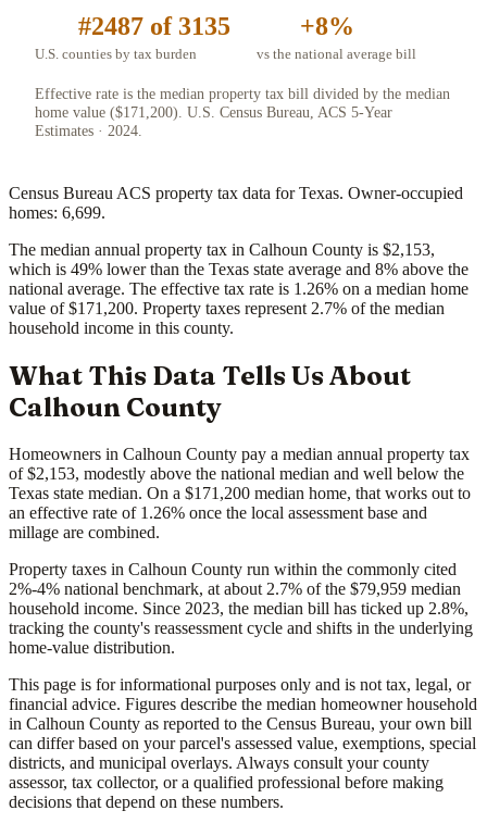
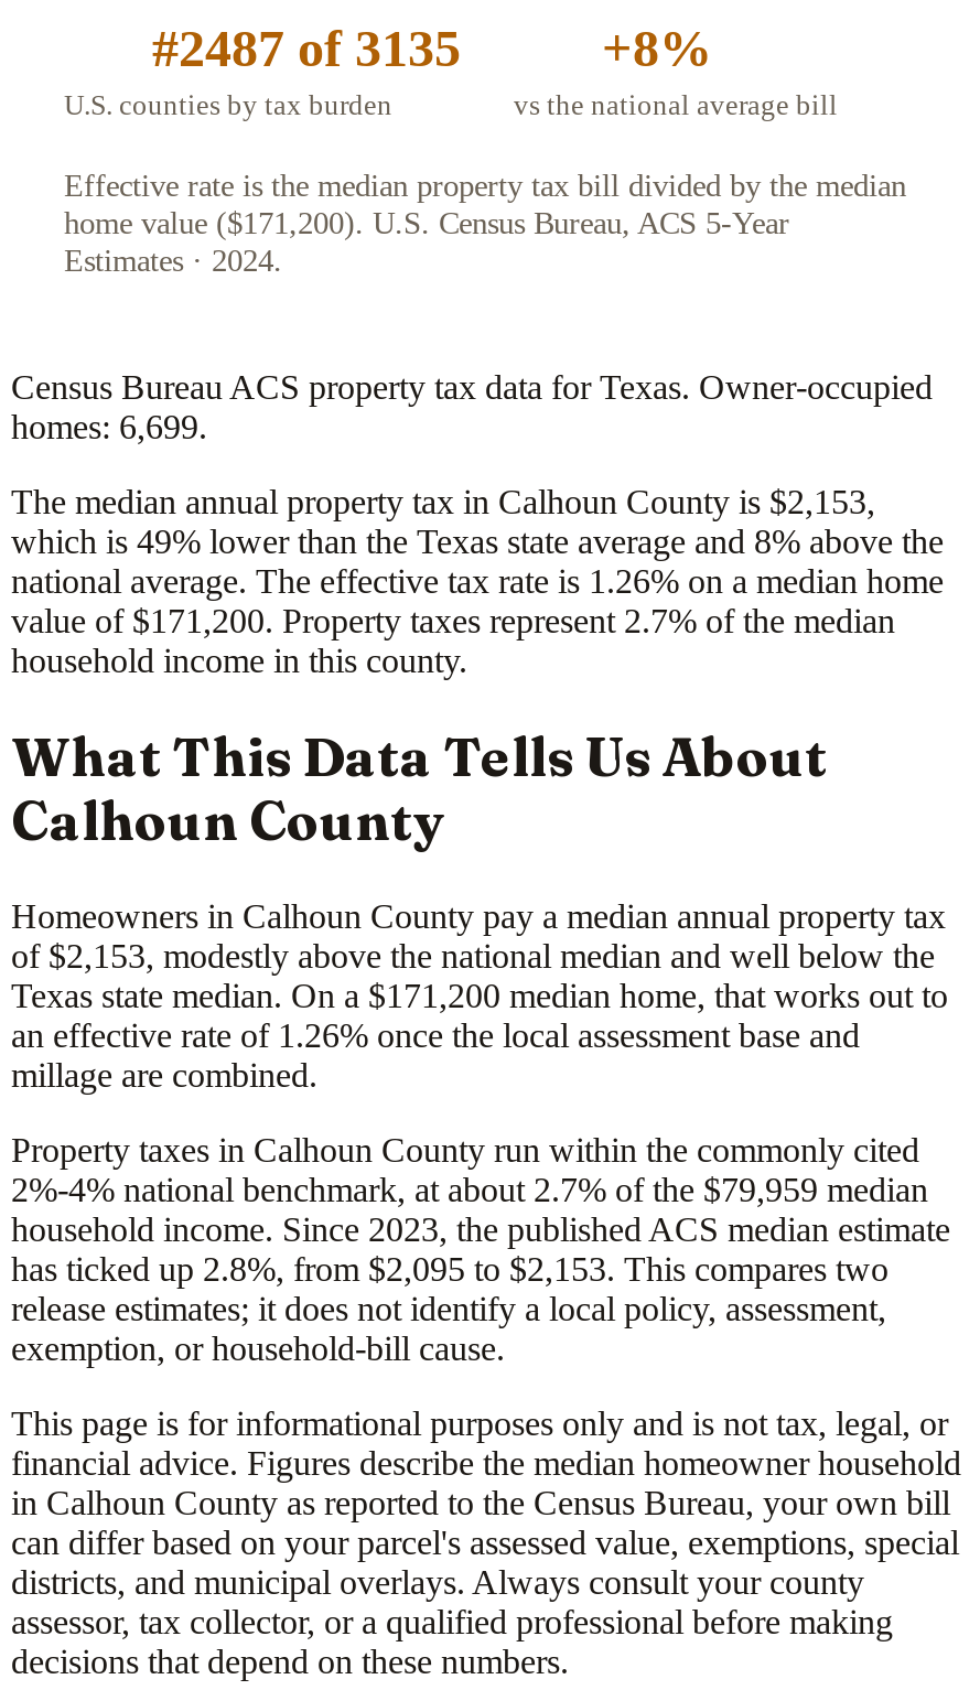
- household income. Since 2023, the median bill has ticked up 2.8%,
- tracking the county's reassessment cycle and shifts in the underlying
- home-value distribution.
+ household income. Since 2023, the published ACS median estimate
+ has ticked up 2.8%, from $2,095 to $2,153. This compares two
+ release estimates; it does not identify a local policy, assessment,
+ exemption, or household-bill cause.
